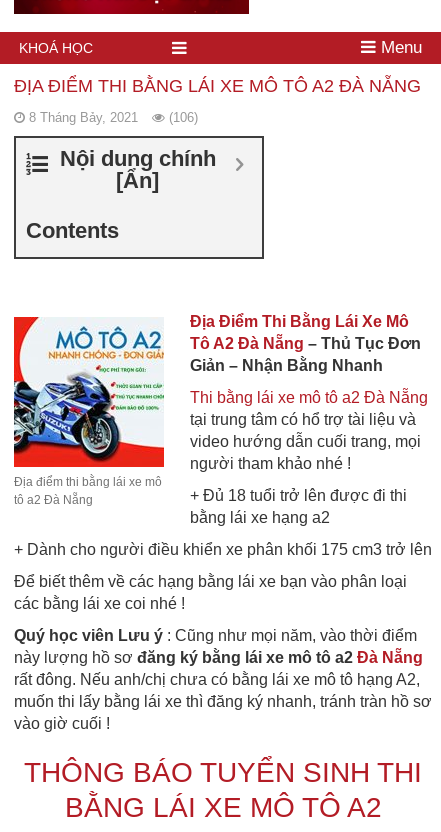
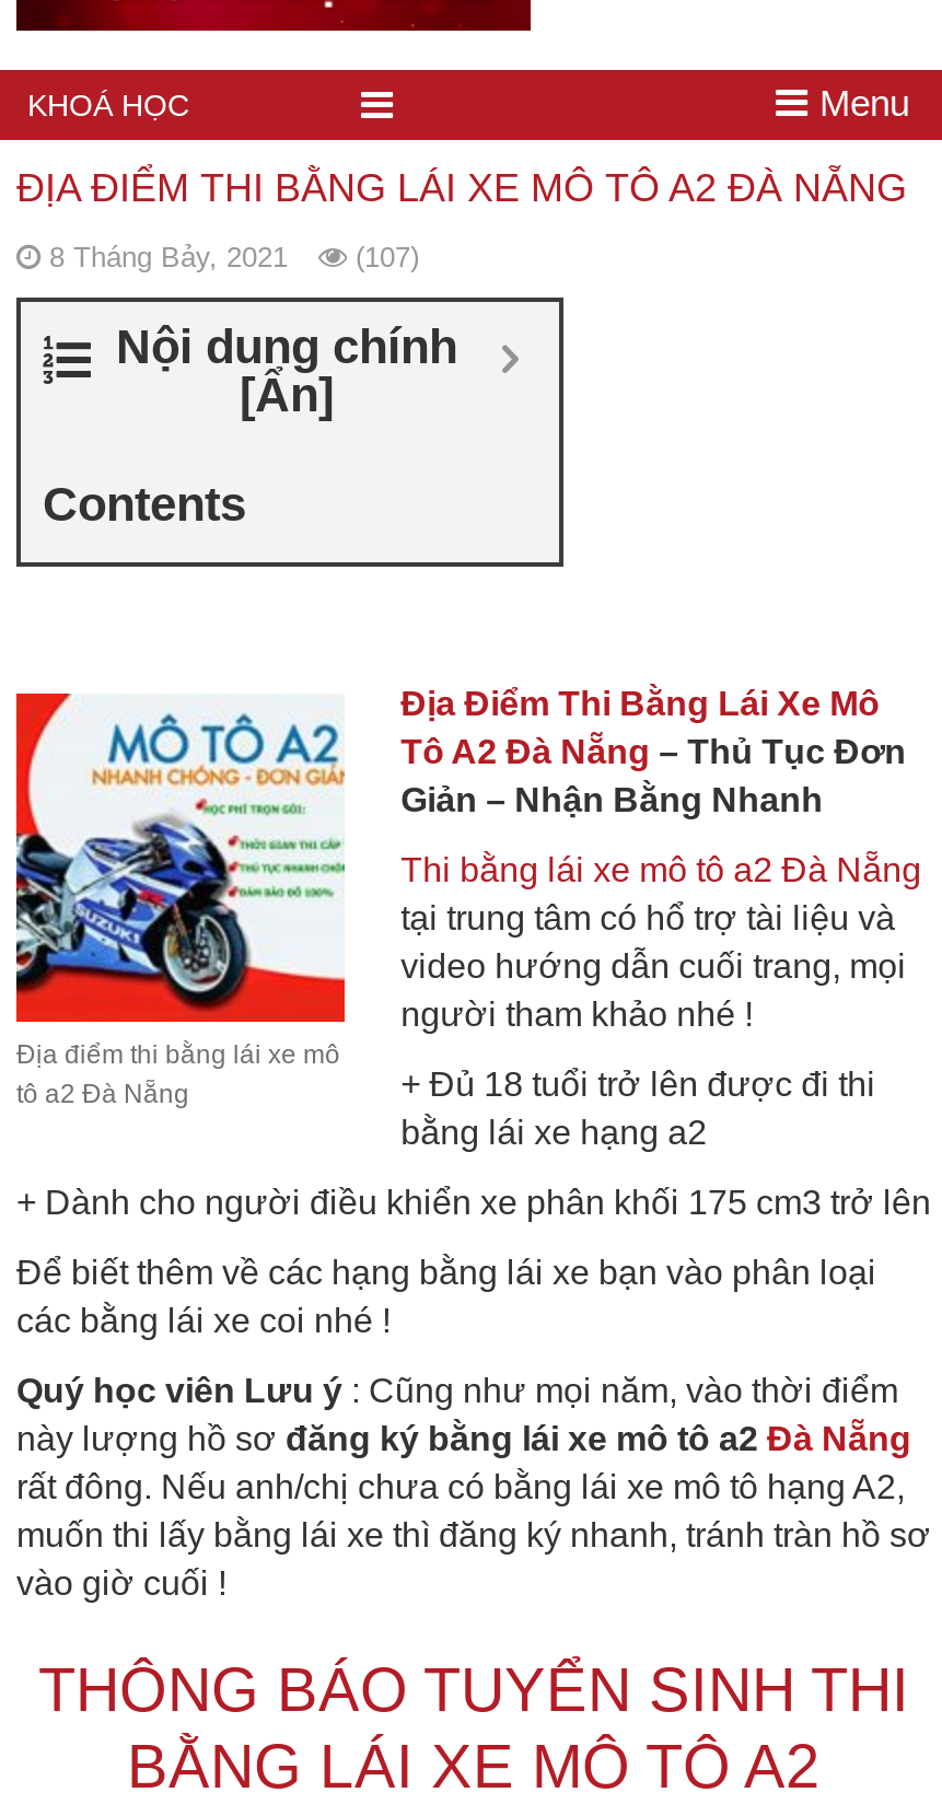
- (106)
+ (107)
